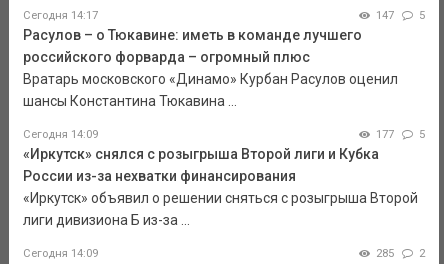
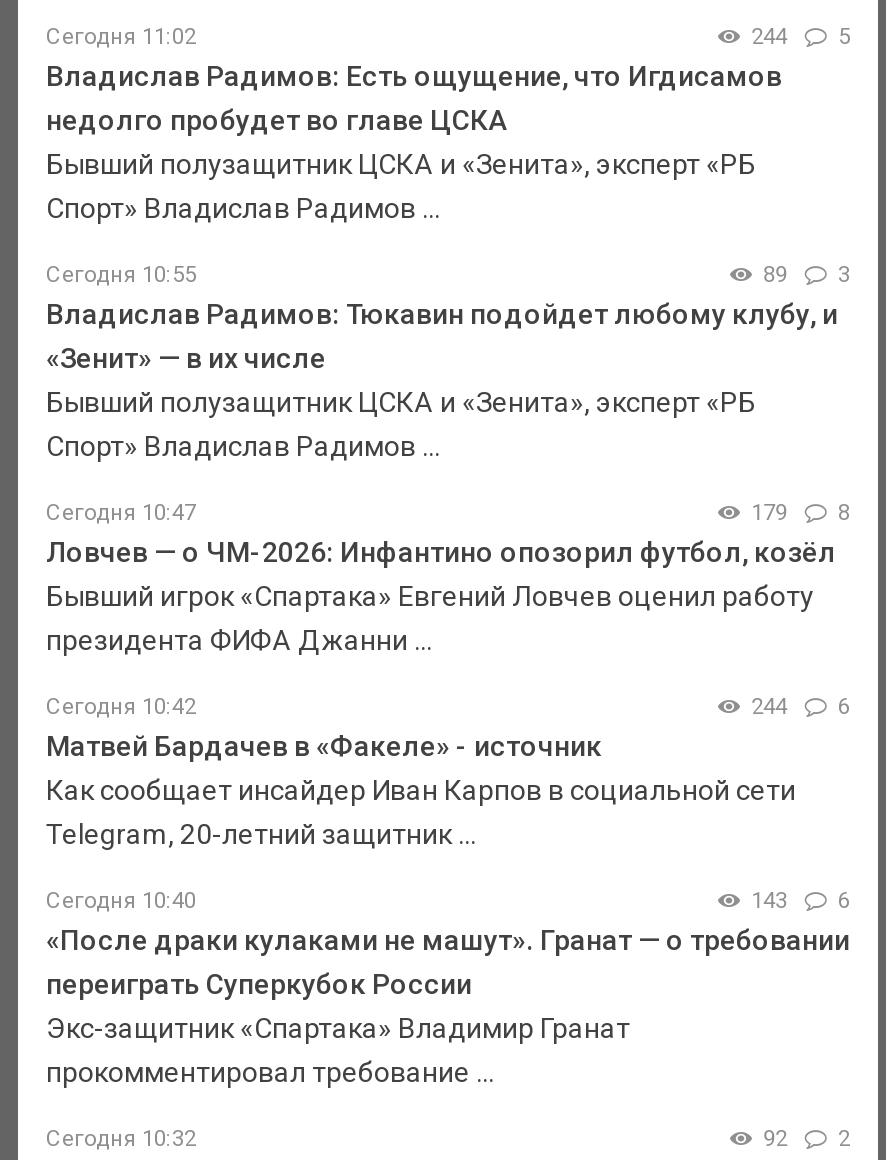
- Сегодня 14:17
- 147
+ Сегодня 11:02
+ 244

- Расулов – о Тюкавине: иметь в команде лучшего
- российского форварда – огромный плюс
- Вратарь московского «Динамо» Курбан Расулов оценил
- шансы Константина Тюкавина ...
- Сегодня 14:09
- 177
- 5
- «Иркутск» снялся с розыгрыша Второй лиги и Кубка
- России из-за нехватки финансирования
- «Иркутск» объявил о решении сняться с розыгрыша Второй
- лиги дивизиона Б из-за ...
- Сегодня 14:09
- 285
+ Владислав Радимов: Есть ощущение, что Игдисамов
+ недолго пробудет во главе ЦСКА
+ Бывший полузащитник ЦСКА и «Зенита», эксперт «РБ
+ Спорт» Владислав Радимов ...
+ Сегодня 10:55
+ 89
+ 3
+ Владислав Радимов: Тюкавин подойдет любому клубу, и
+ «Зенит» — в их числе
+ Бывший полузащитник ЦСКА и «Зенита», эксперт «РБ
+ Спорт» Владислав Радимов ...
+ Сегодня 10:47
+ 179
+ 8
+ Ловчев — о ЧМ-2026: Инфантино опозорил футбол, козёл
+ Бывший игрок «Спартака» Евгений Ловчев оценил работу
+ президента ФИФА Джанни ...
+ Сегодня 10:42
+ 244
+ 6
+ Матвей Бардачев в «Факеле» - источник
+ Как сообщает инсайдер Иван Карпов в социальной сети
+ Telegram, 20-летний защитник ...
+ Сегодня 10:40
+ 143
+ 6
+ «После драки кулаками не машут». Гранат — о требовании
+ переиграть Суперкубок России
+ Экс-защитник «Спартака» Владимир Гранат
+ прокомментировал требование ...
+ Сегодня 10:32
+ 92
